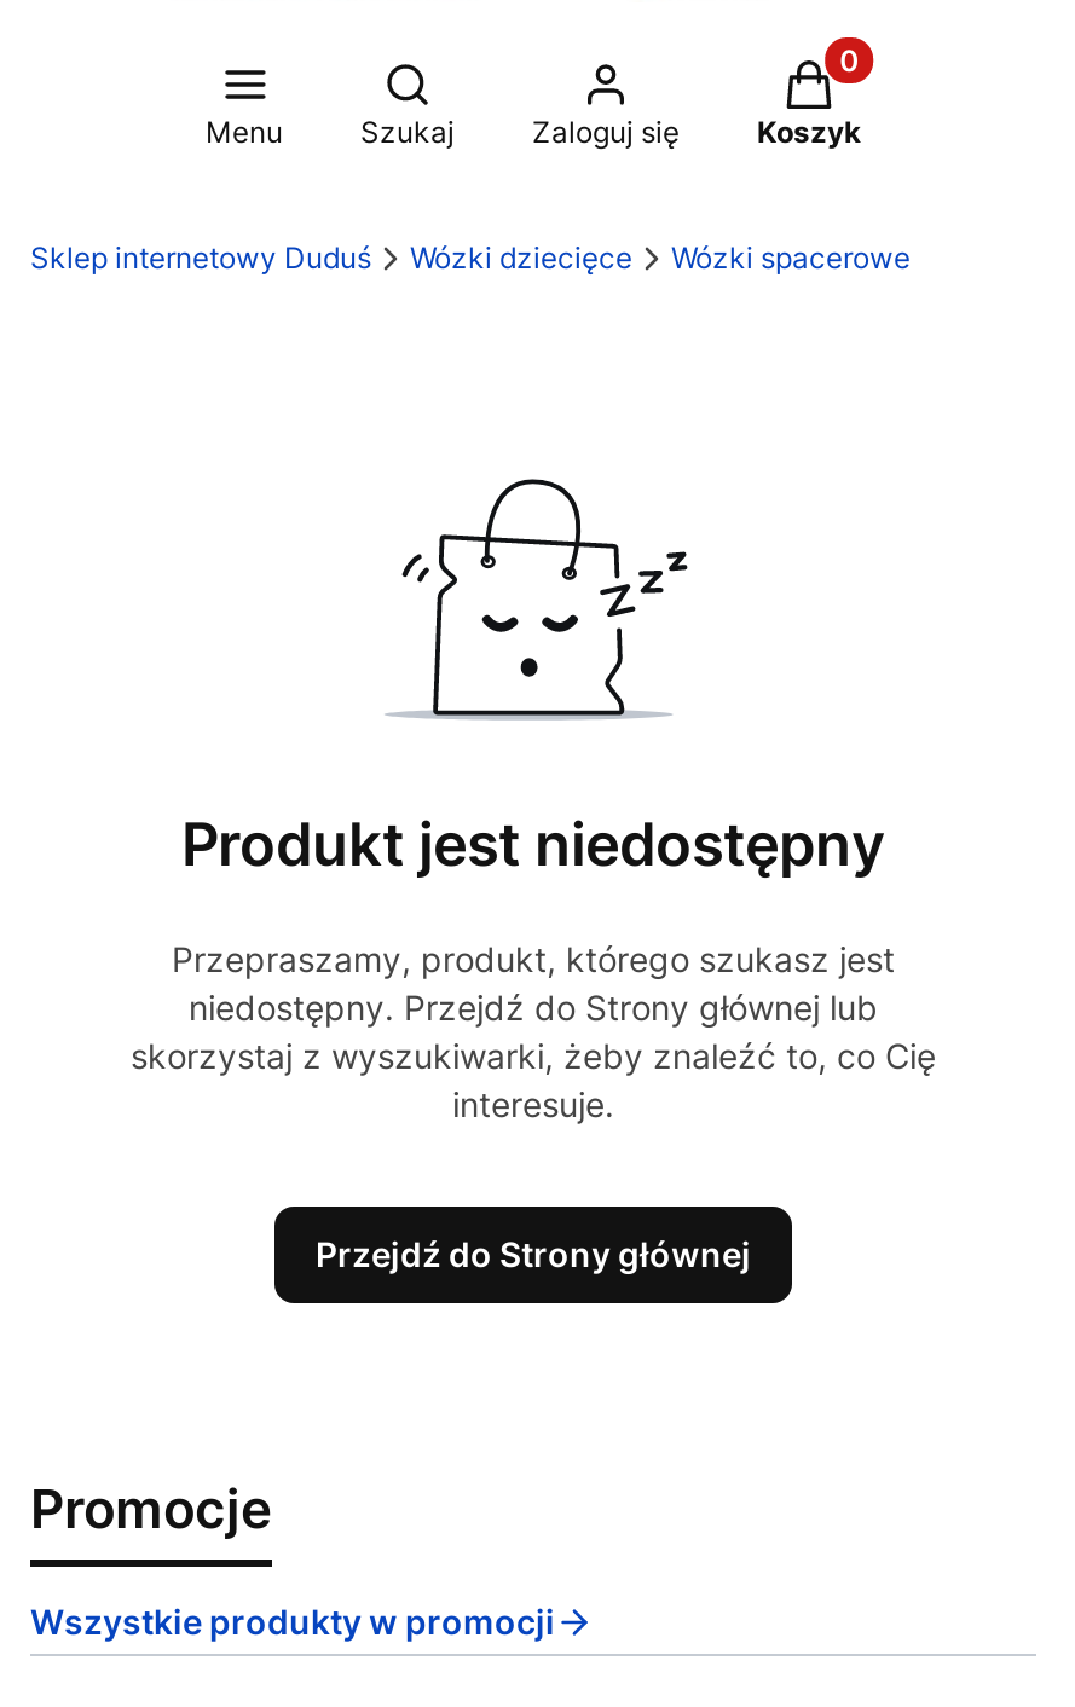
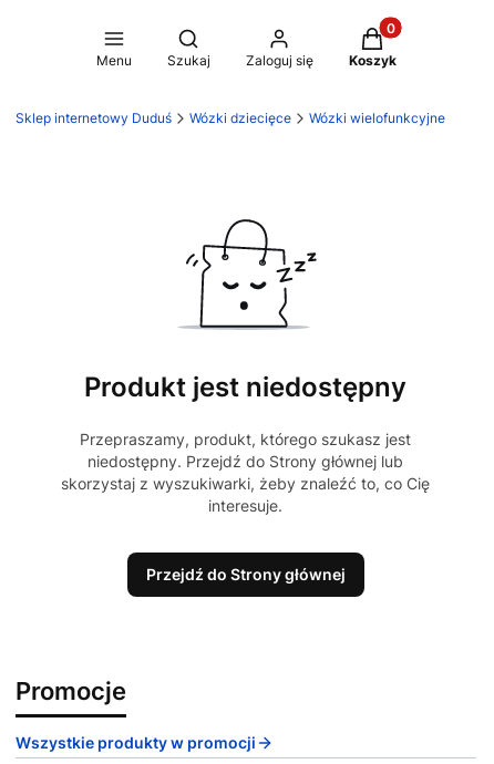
- Wózki spacerowe
+ Wózki wielofunkcyjne
